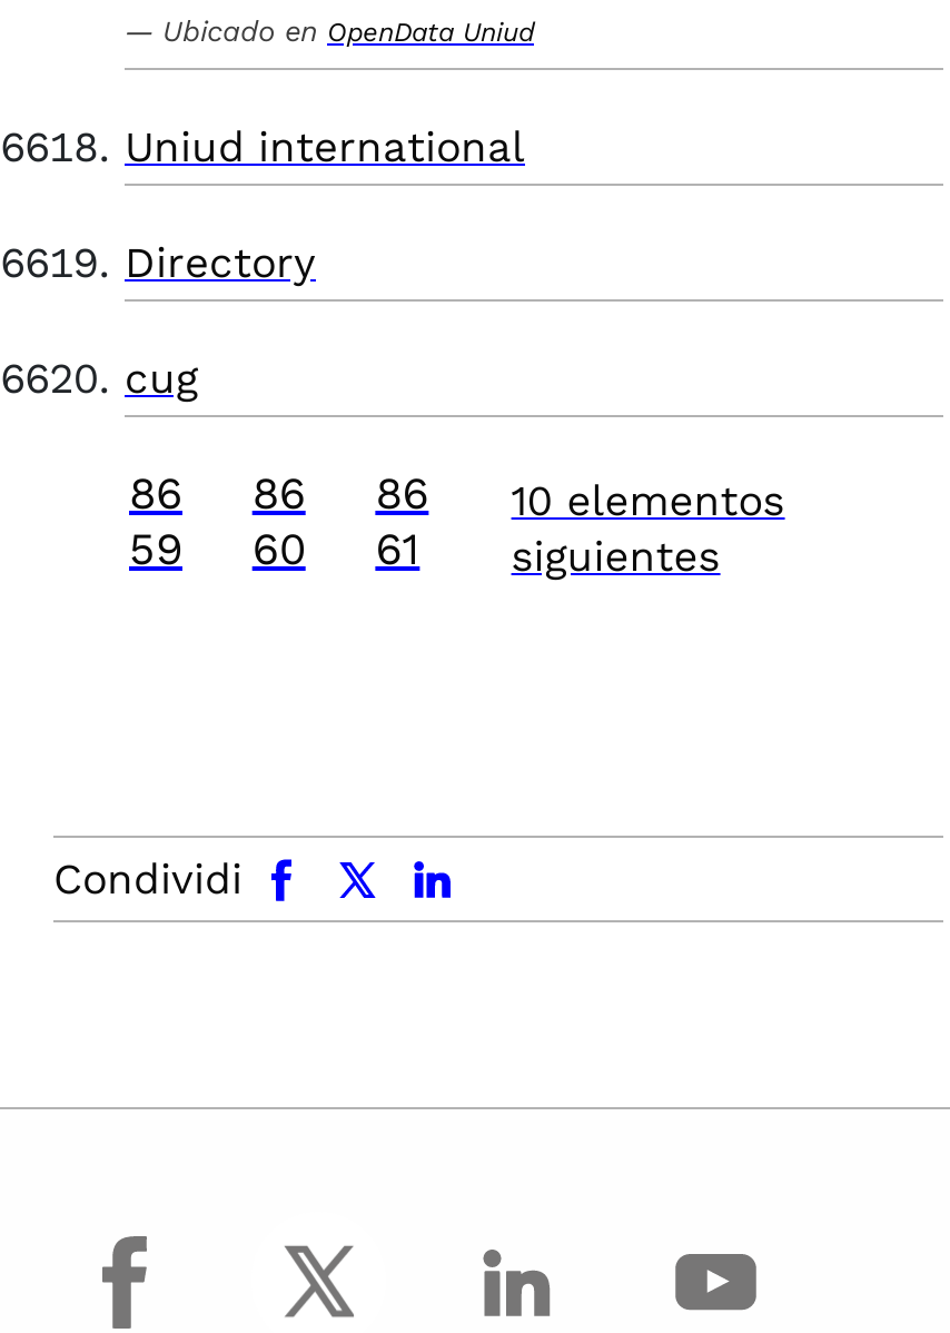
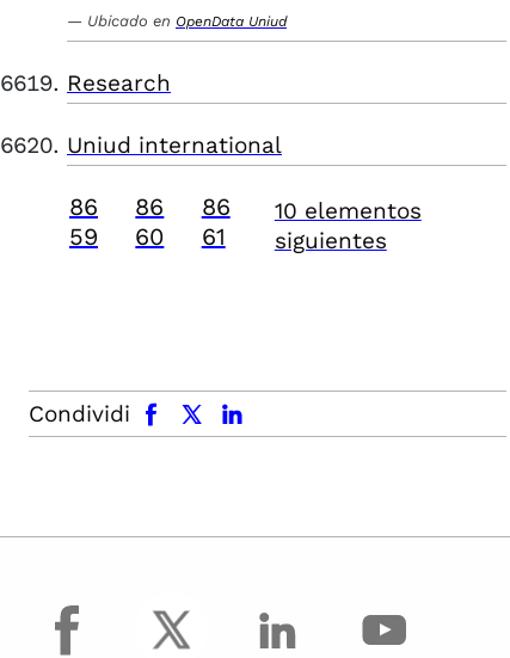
+ Research

moved down: Uniud international

- Directory
- cug
